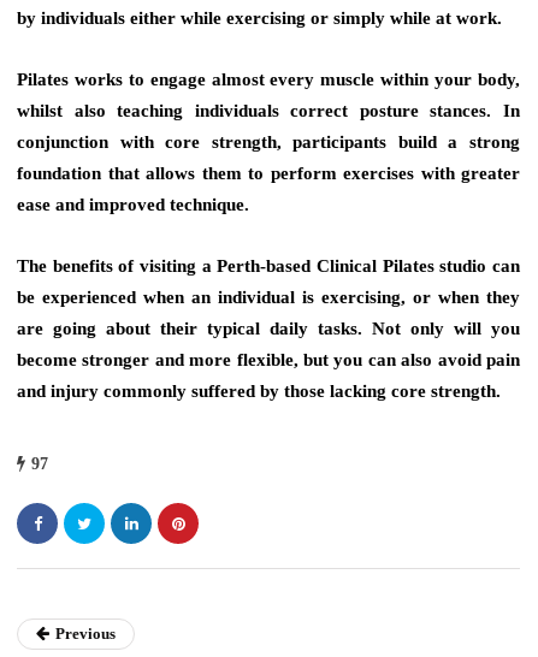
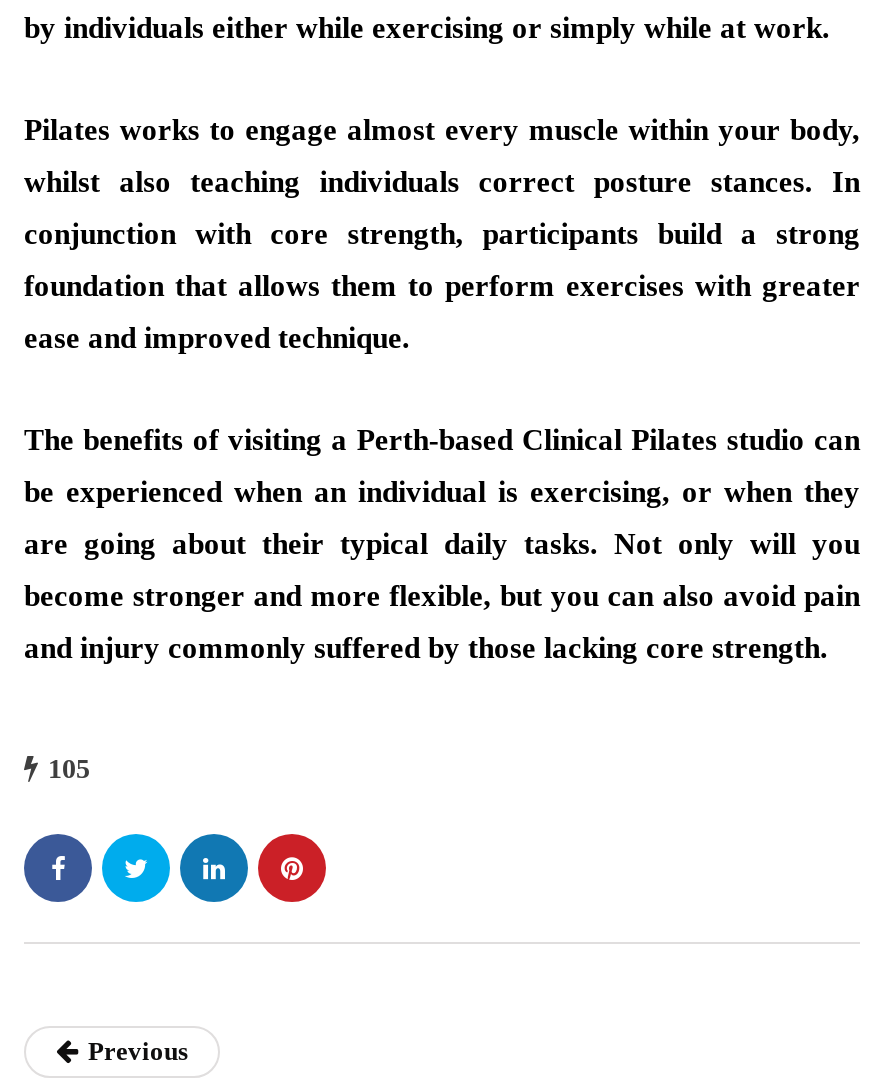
- 97
+ 105
